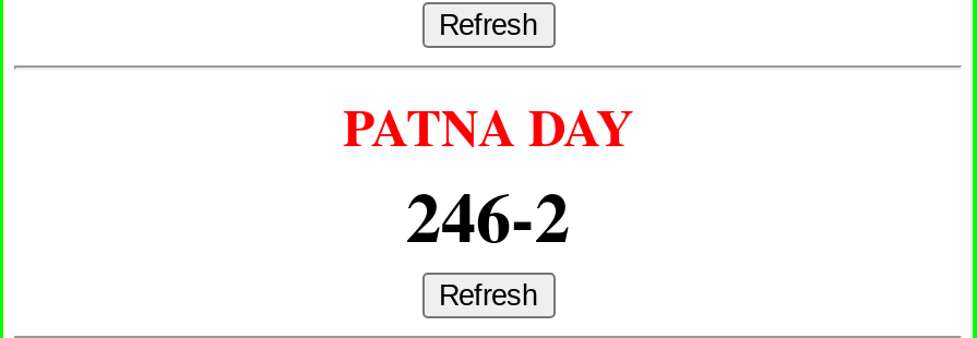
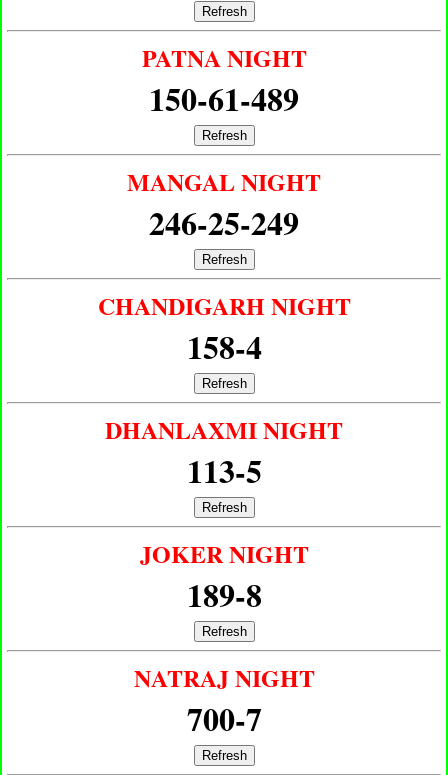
- PATNA DAY
- 246-2
+ PATNA NIGHT
+ 150-61-489
+ Refresh
+ MANGAL NIGHT
+ 246-25-249
+ Refresh
+ CHANDIGARH NIGHT
+ 158-4
+ Refresh
+ DHANLAXMI NIGHT
+ 113-5
+ Refresh
+ JOKER NIGHT
+ 189-8
+ Refresh
+ NATRAJ NIGHT
+ 700-7
